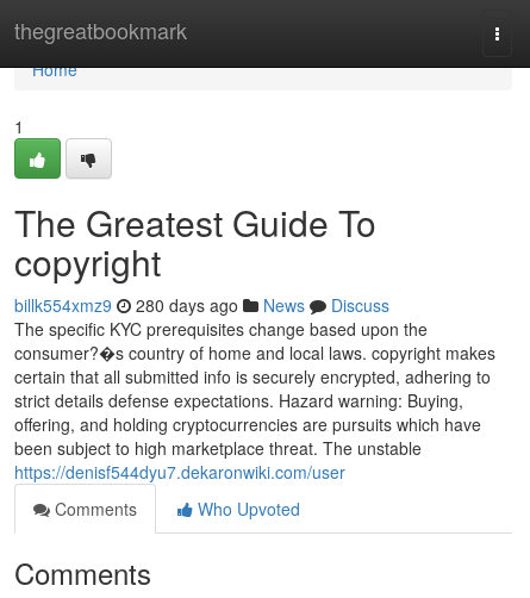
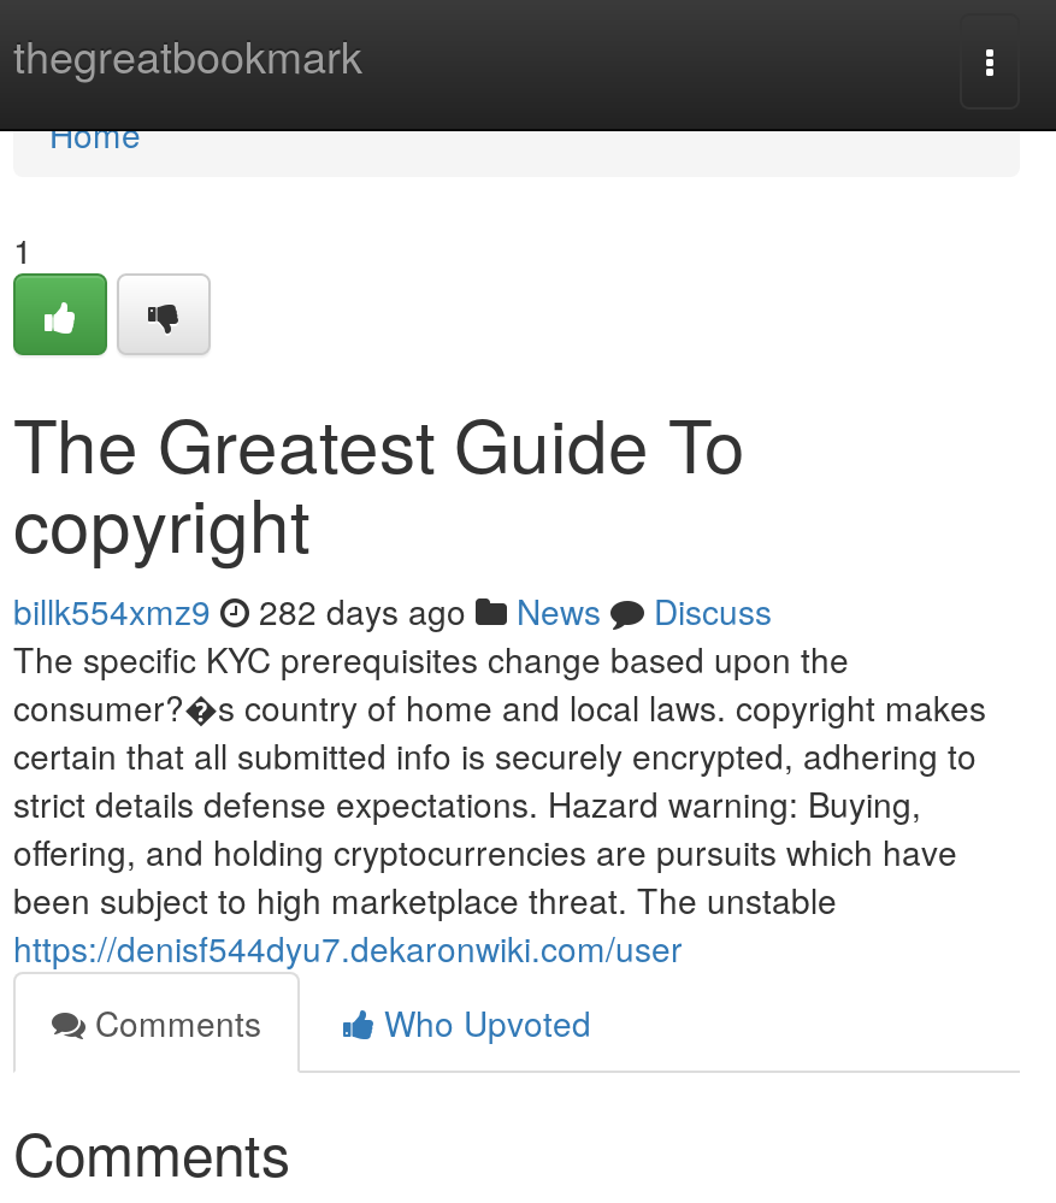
- billk554xmz9 280 days ago News Discuss
+ billk554xmz9 282 days ago News Discuss
